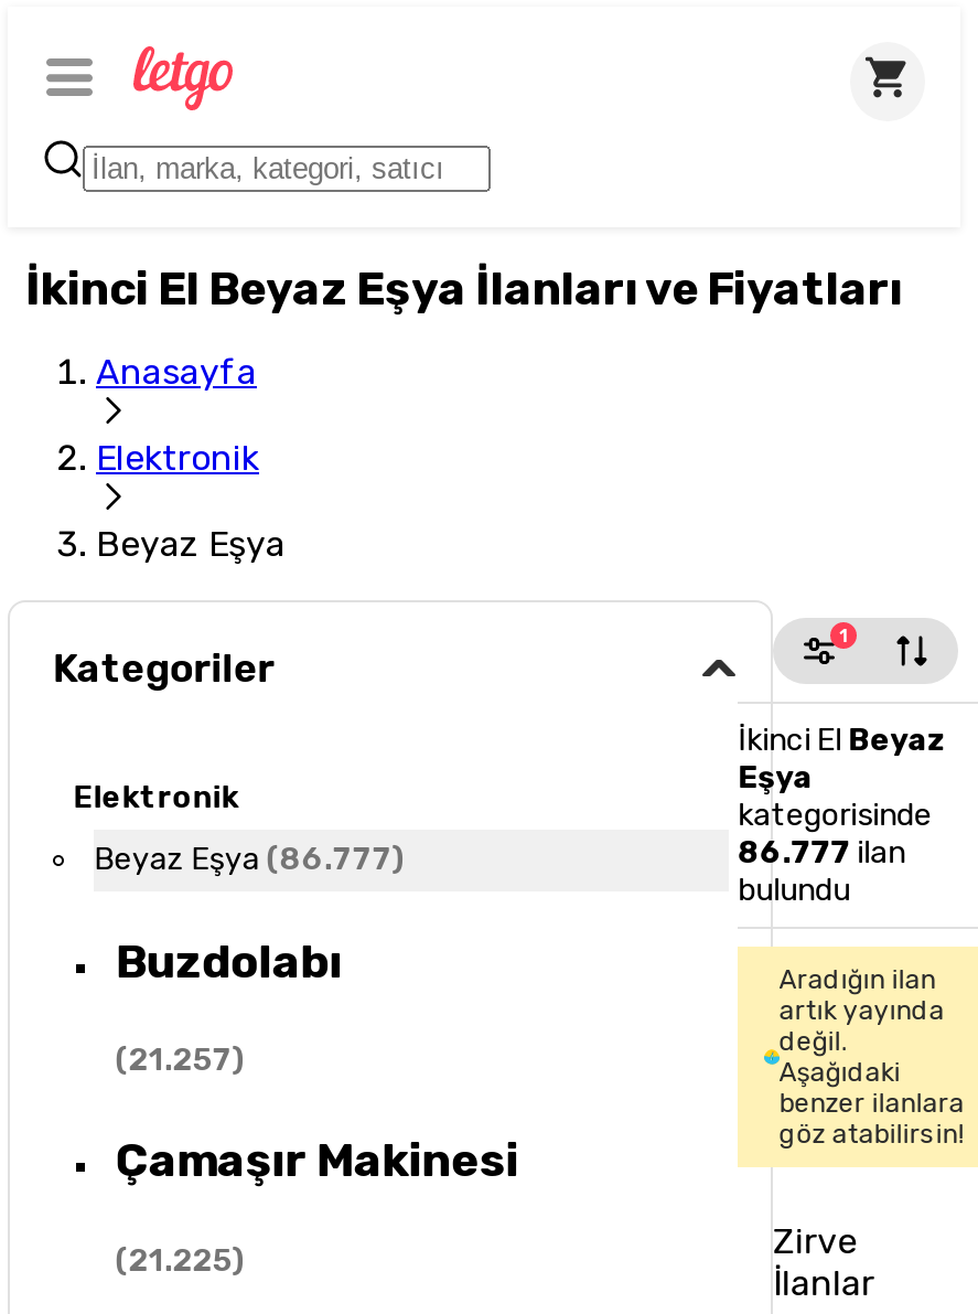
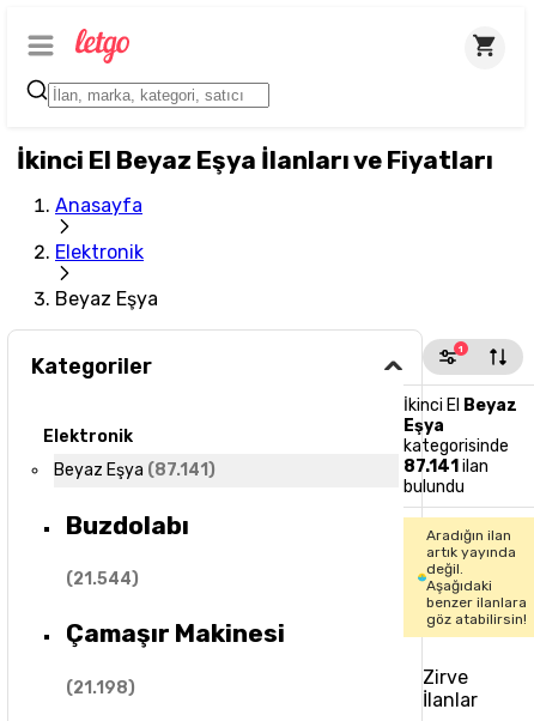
- Beyaz Eşya (86.777)
+ Beyaz Eşya (87.141)

- 86.777 ilan
+ 87.141 ilan

- (21.257)
+ (21.544)

- (21.225)
+ (21.198)
